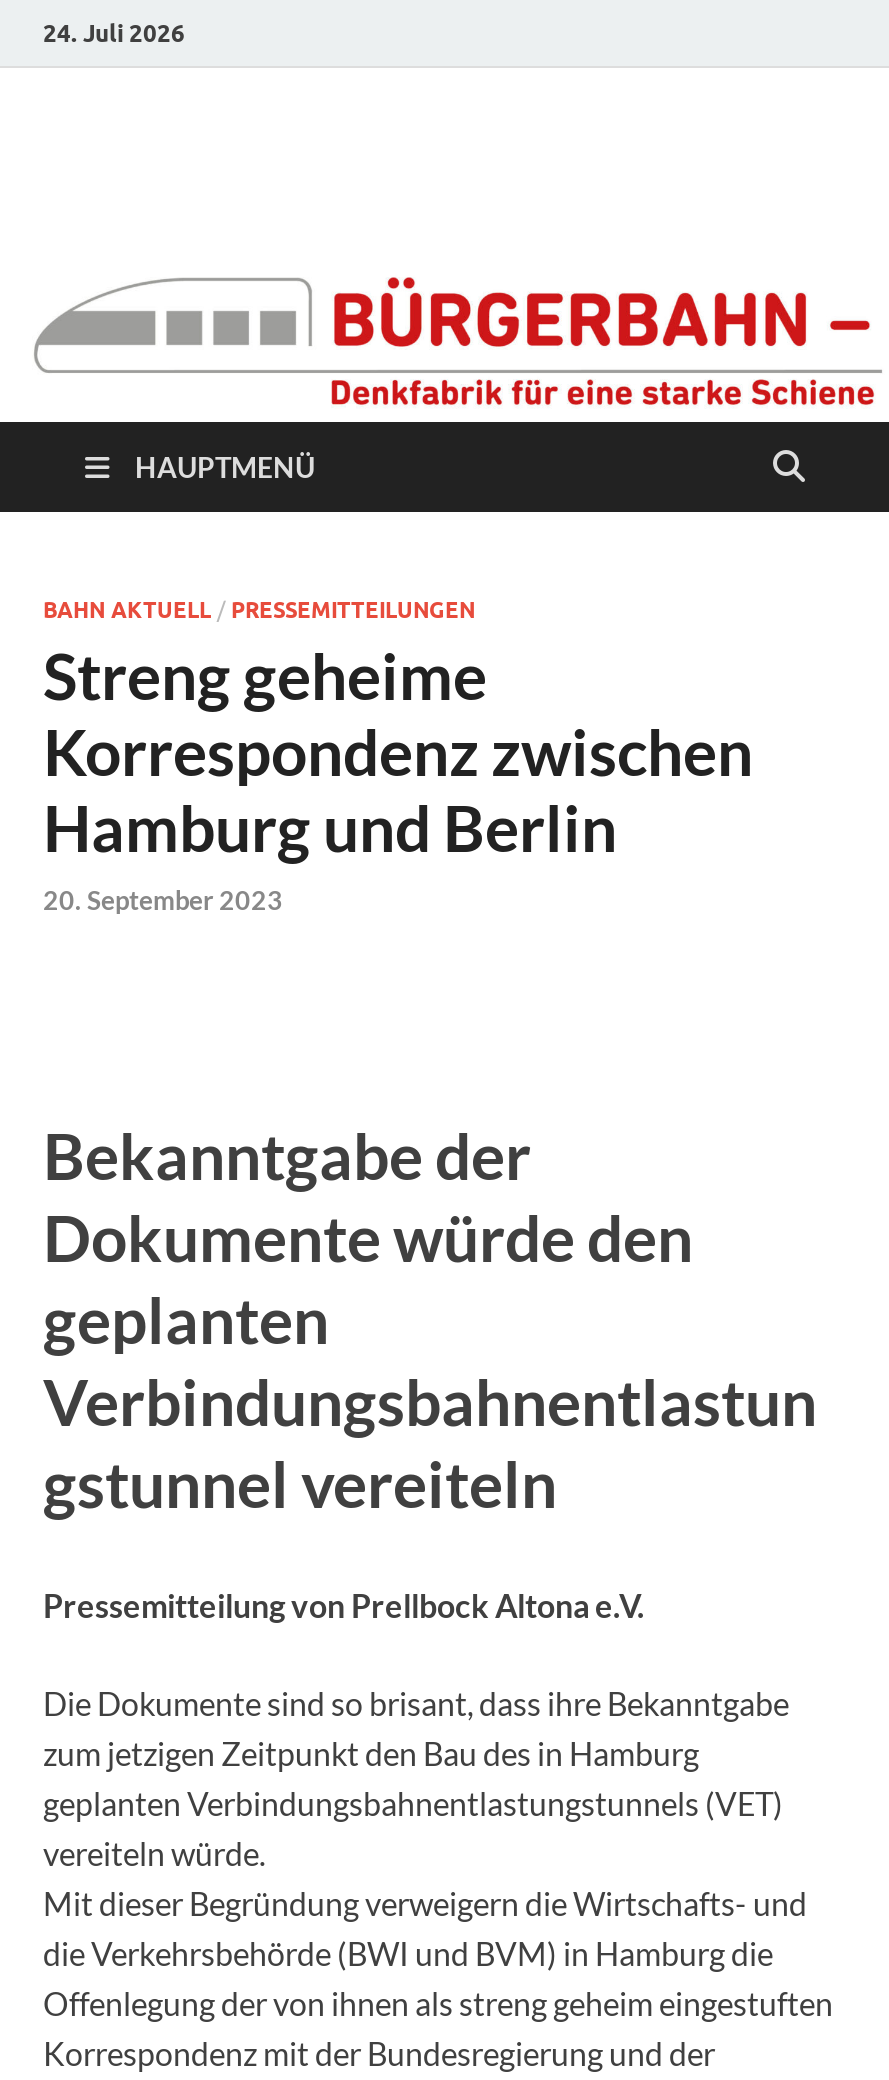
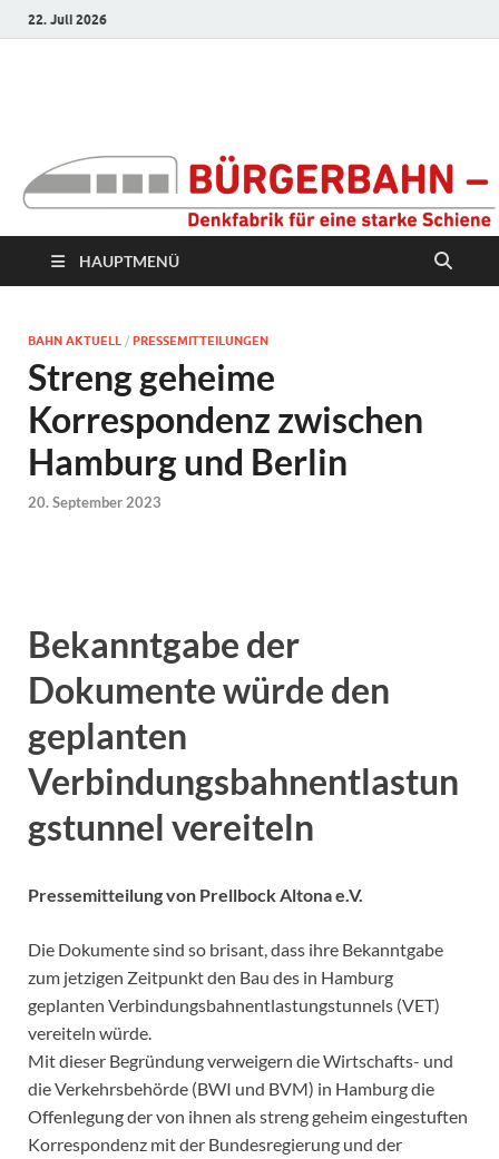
- 24. Juli 2026
+ 22. Juli 2026
